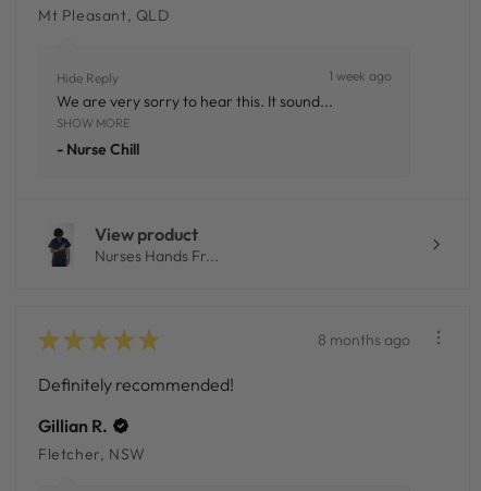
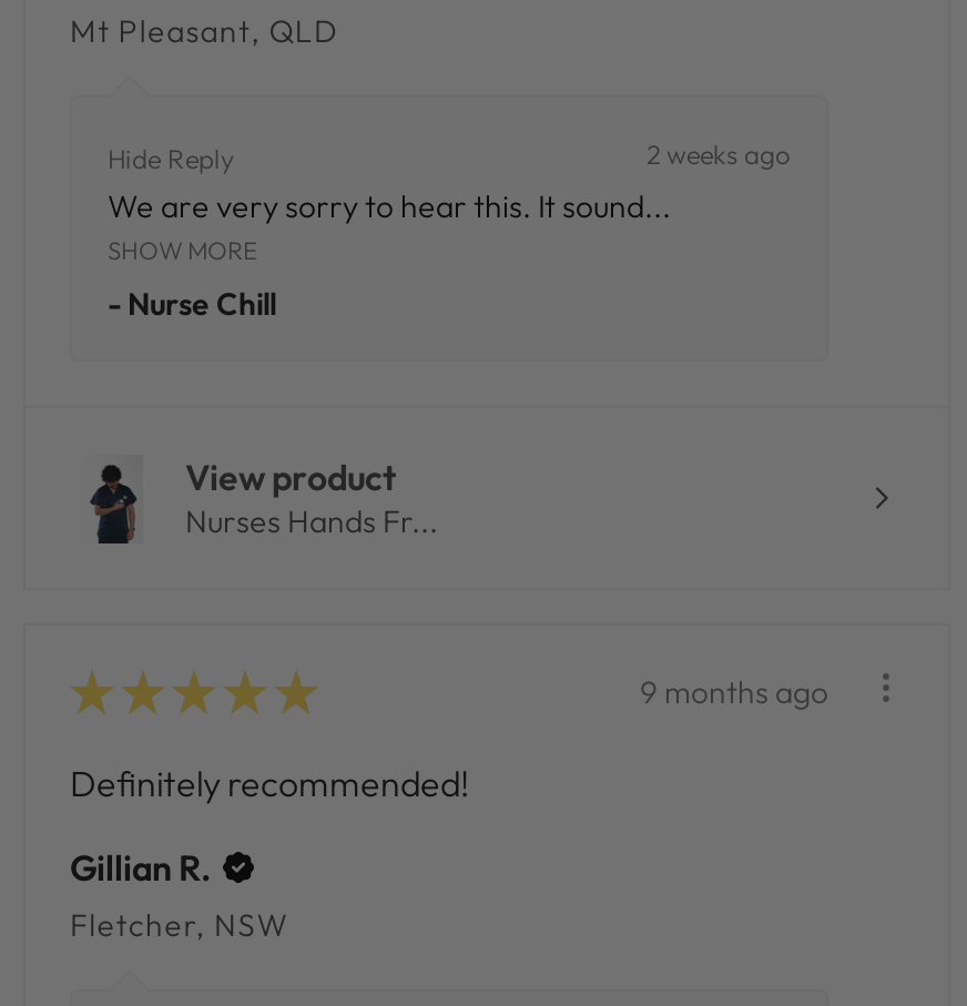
- 1 week ago
+ 2 weeks ago

- 8 months ago
+ 9 months ago
